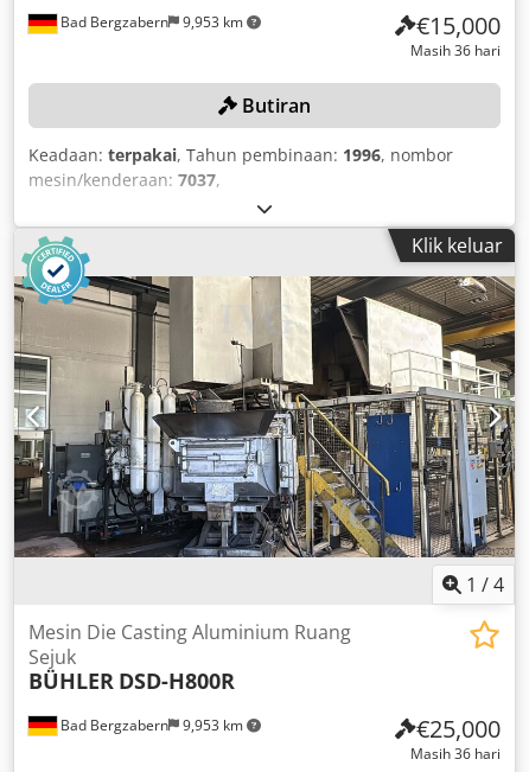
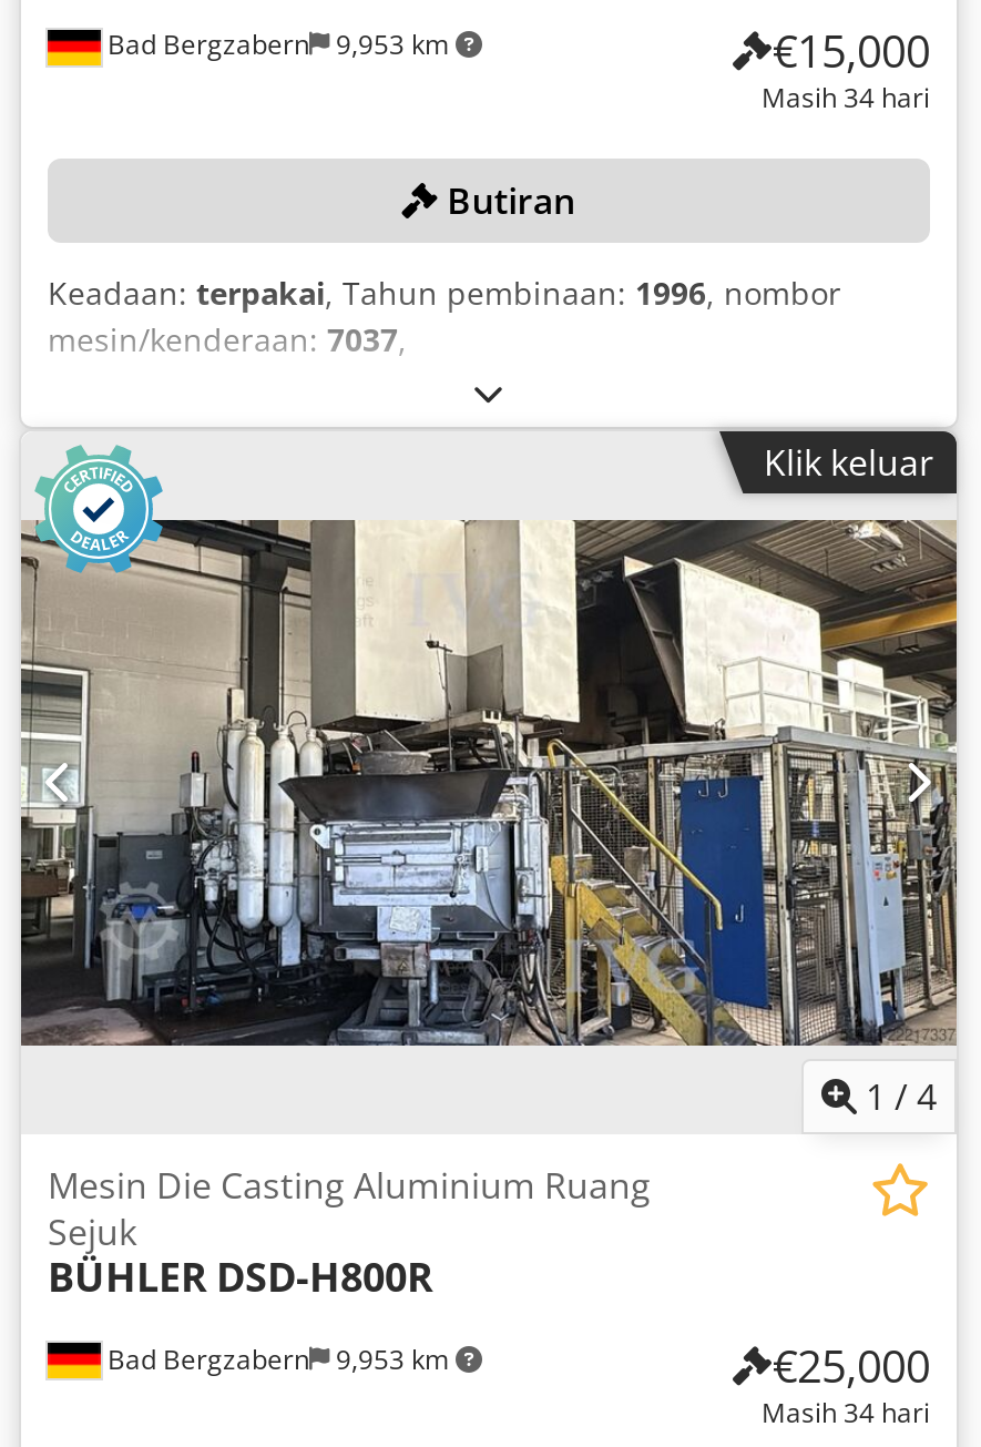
- Masih 36 hari
+ Masih 34 hari

- Masih 36 hari
+ Masih 34 hari
